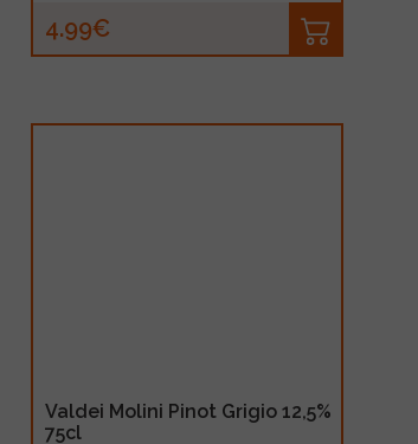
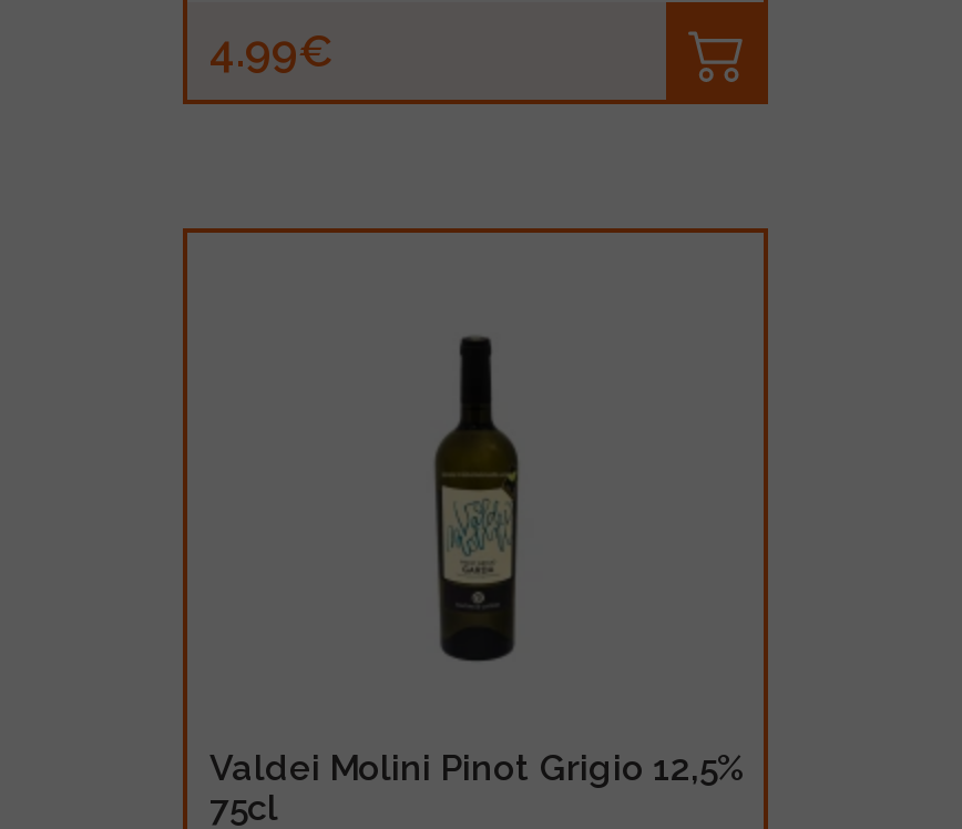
+ [image]
